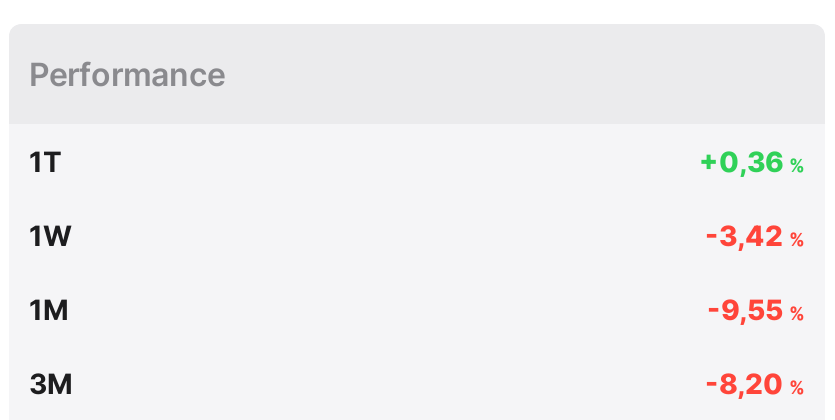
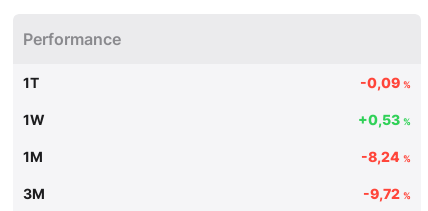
- +0,36%
+ -0,09%

- -3,42%
+ +0,53%

- -9,55%
+ -8,24%

- -8,20%
+ -9,72%
